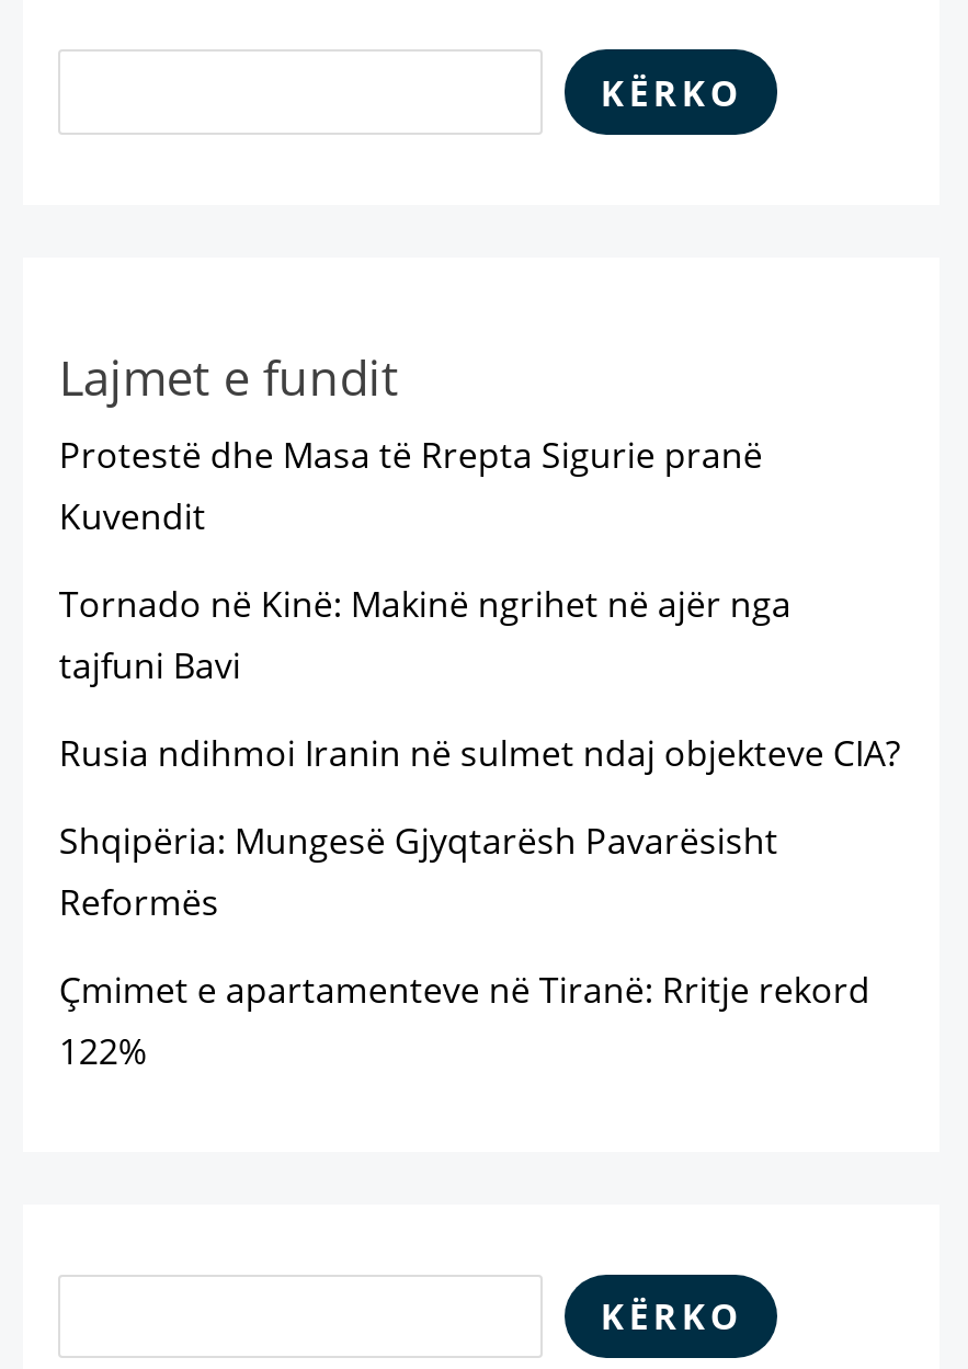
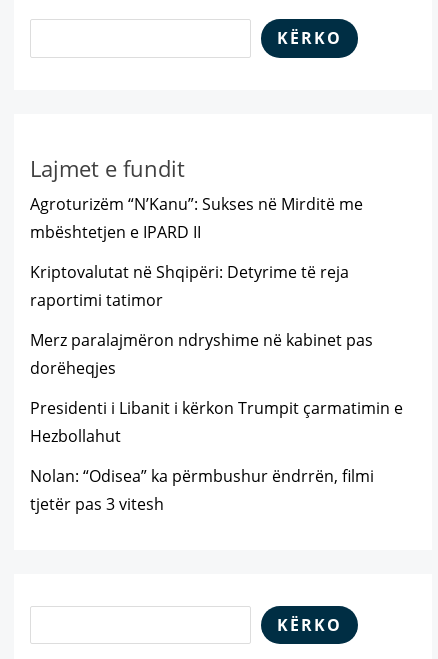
- Protestë dhe Masa të Rrepta Sigurie pranë
- Kuvendit
+ Agroturizëm “N’Kanu”: Sukses në Mirditë me
+ mbështetjen e IPARD II

- Tornado në Kinë: Makinë ngrihet në ajër nga
- tajfuni Bavi
+ Kriptovalutat në Shqipëri: Detyrime të reja
+ raportimi tatimor

- Rusia ndihmoi Iranin në sulmet ndaj objekteve CIA?
+ Merz paralajmëron ndryshime në kabinet pas
+ dorëheqjes

- Shqipëria: Mungesë Gjyqtarësh Pavarësisht
- Reformës
+ Presidenti i Libanit i kërkon Trumpit çarmatimin e
+ Hezbollahut

- Çmimet e apartamenteve në Tiranë: Rritje rekord
- 122%
+ Nolan: “Odisea” ka përmbushur ëndrrën, filmi
+ tjetër pas 3 vitesh
